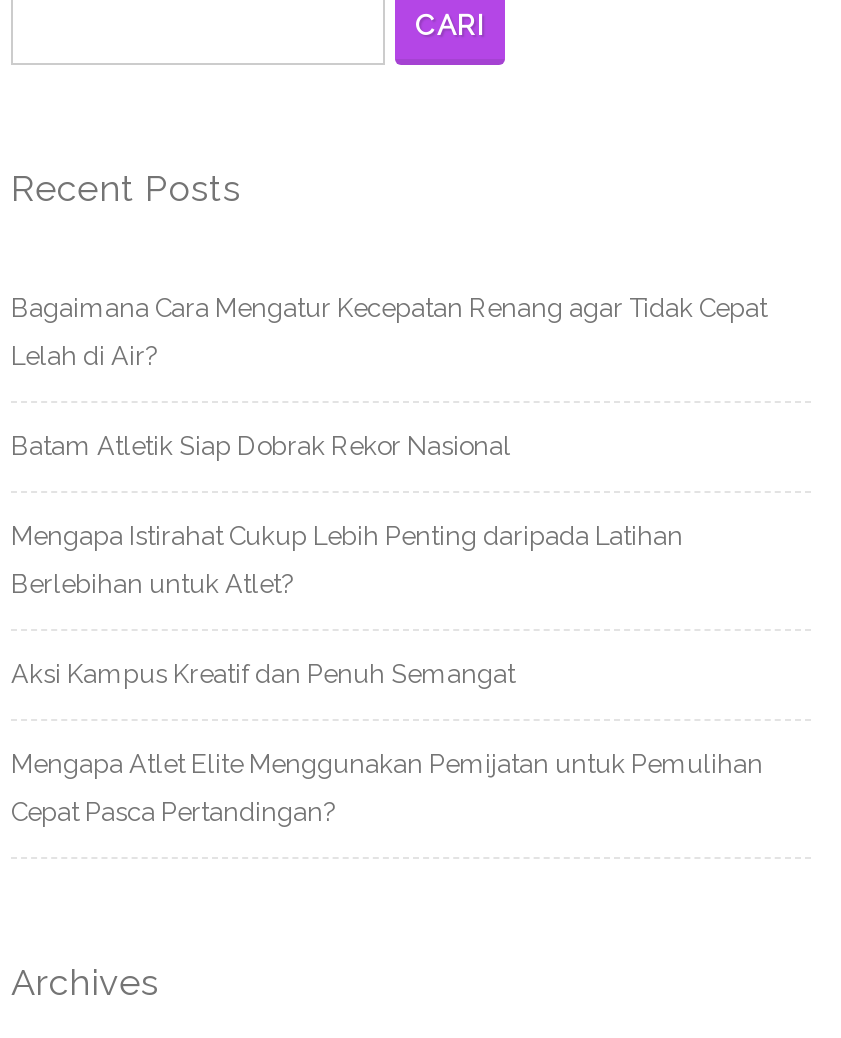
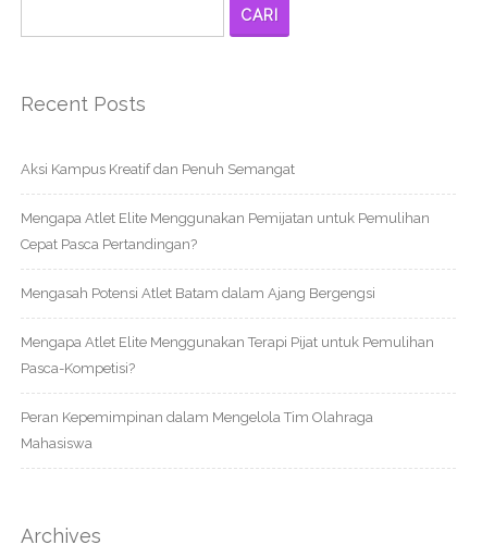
- Bagaimana Cara Mengatur Kecepatan Renang agar Tidak Cepat
- Lelah di Air?
- Batam Atletik Siap Dobrak Rekor Nasional
- Mengapa Istirahat Cukup Lebih Penting daripada Latihan
- Berlebihan untuk Atlet?

moved up: Aksi Kampus Kreatif dan Penuh Semangat | Mengapa Atlet Elite Menggunakan Pemijatan untuk Pemulihan | Cepat Pasca Pertandingan?

+ Mengasah Potensi Atlet Batam dalam Ajang Bergengsi
+ Mengapa Atlet Elite Menggunakan Terapi Pijat untuk Pemulihan
+ Pasca-Kompetisi?
+ Peran Kepemimpinan dalam Mengelola Tim Olahraga
+ Mahasiswa
